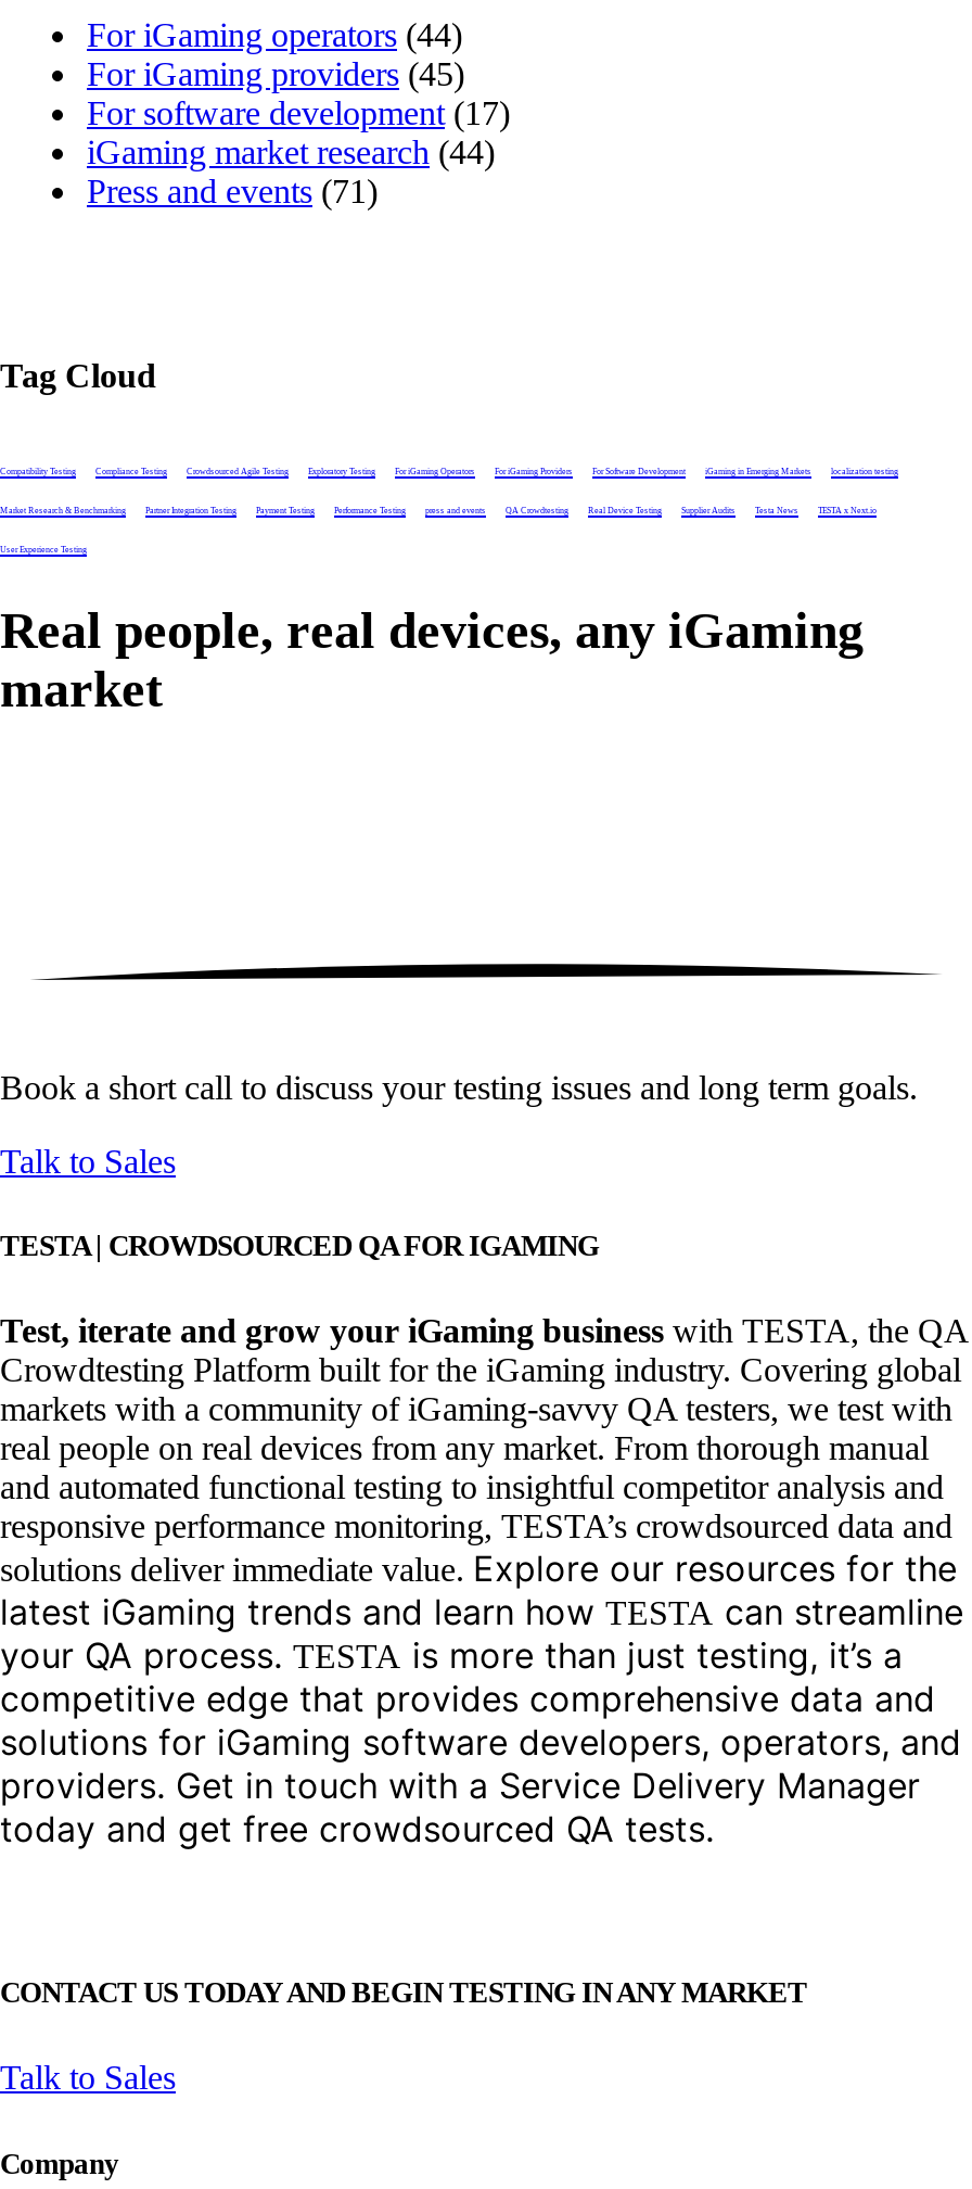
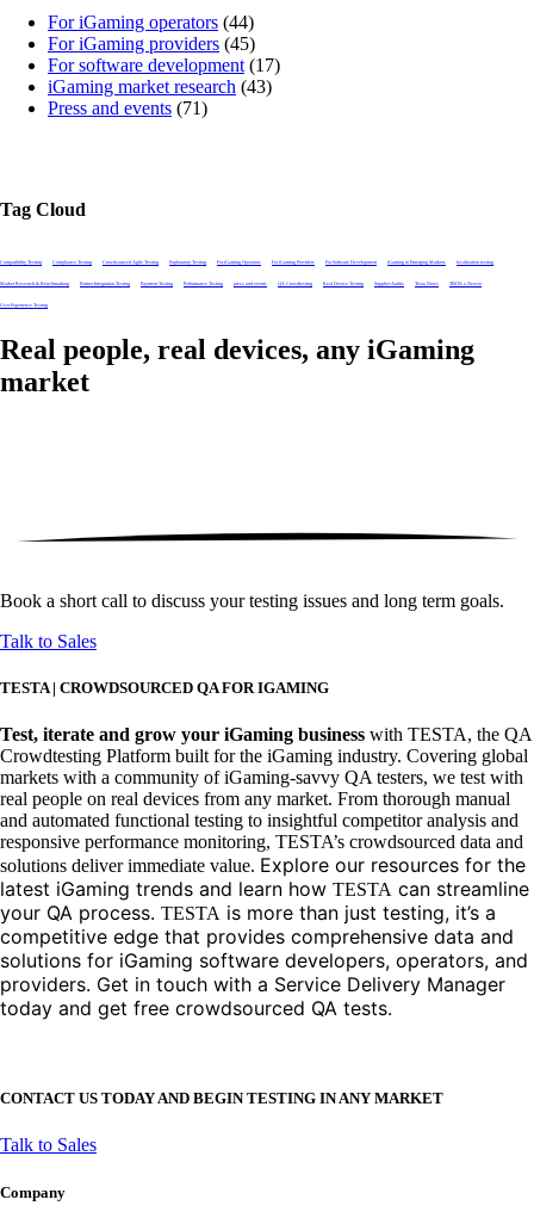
- iGaming market research (44)
+ iGaming market research (43)
